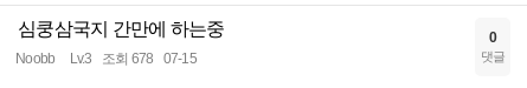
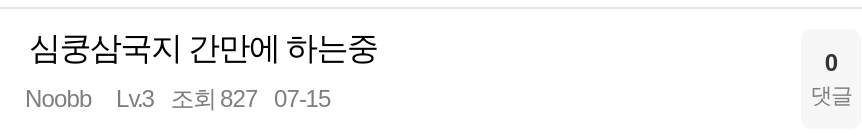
- Noobb Lv.3 조회 678 07-15
+ Noobb Lv.3 조회 827 07-15
